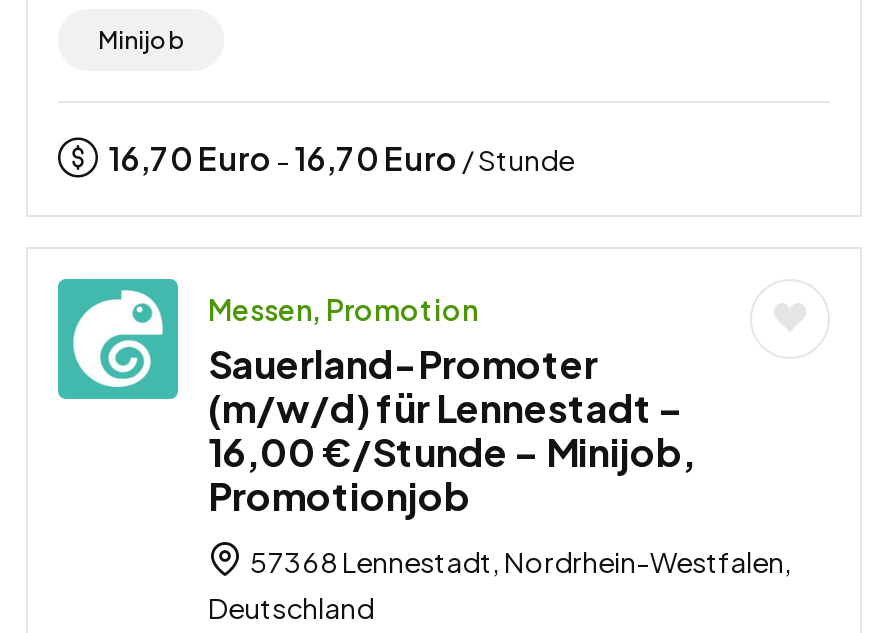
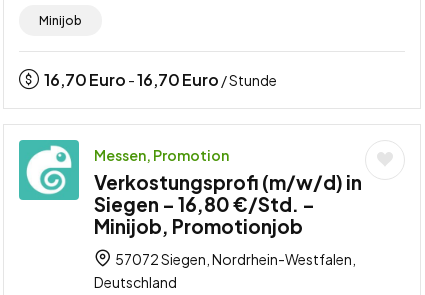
- Sauerland-Promoter
- (m/w/d) für Lennestadt –
- 16,00 €/Stunde – Minijob,
- Promotionjob
+ Verkostungsprofi (m/w/d) in
+ Siegen – 16,80 €/Std. –
+ Minijob, Promotionjob

- 57368 Lennestadt, Nordrhein-Westfalen,
+ 57072 Siegen, Nordrhein-Westfalen,
